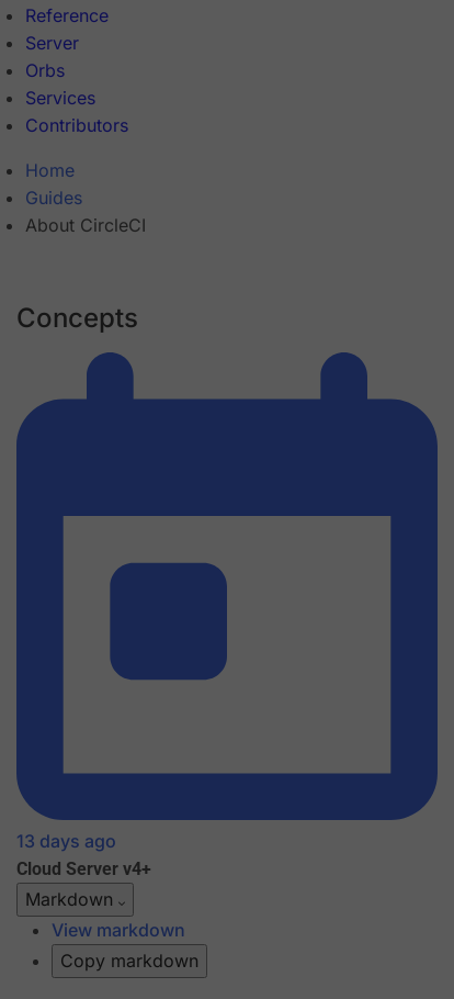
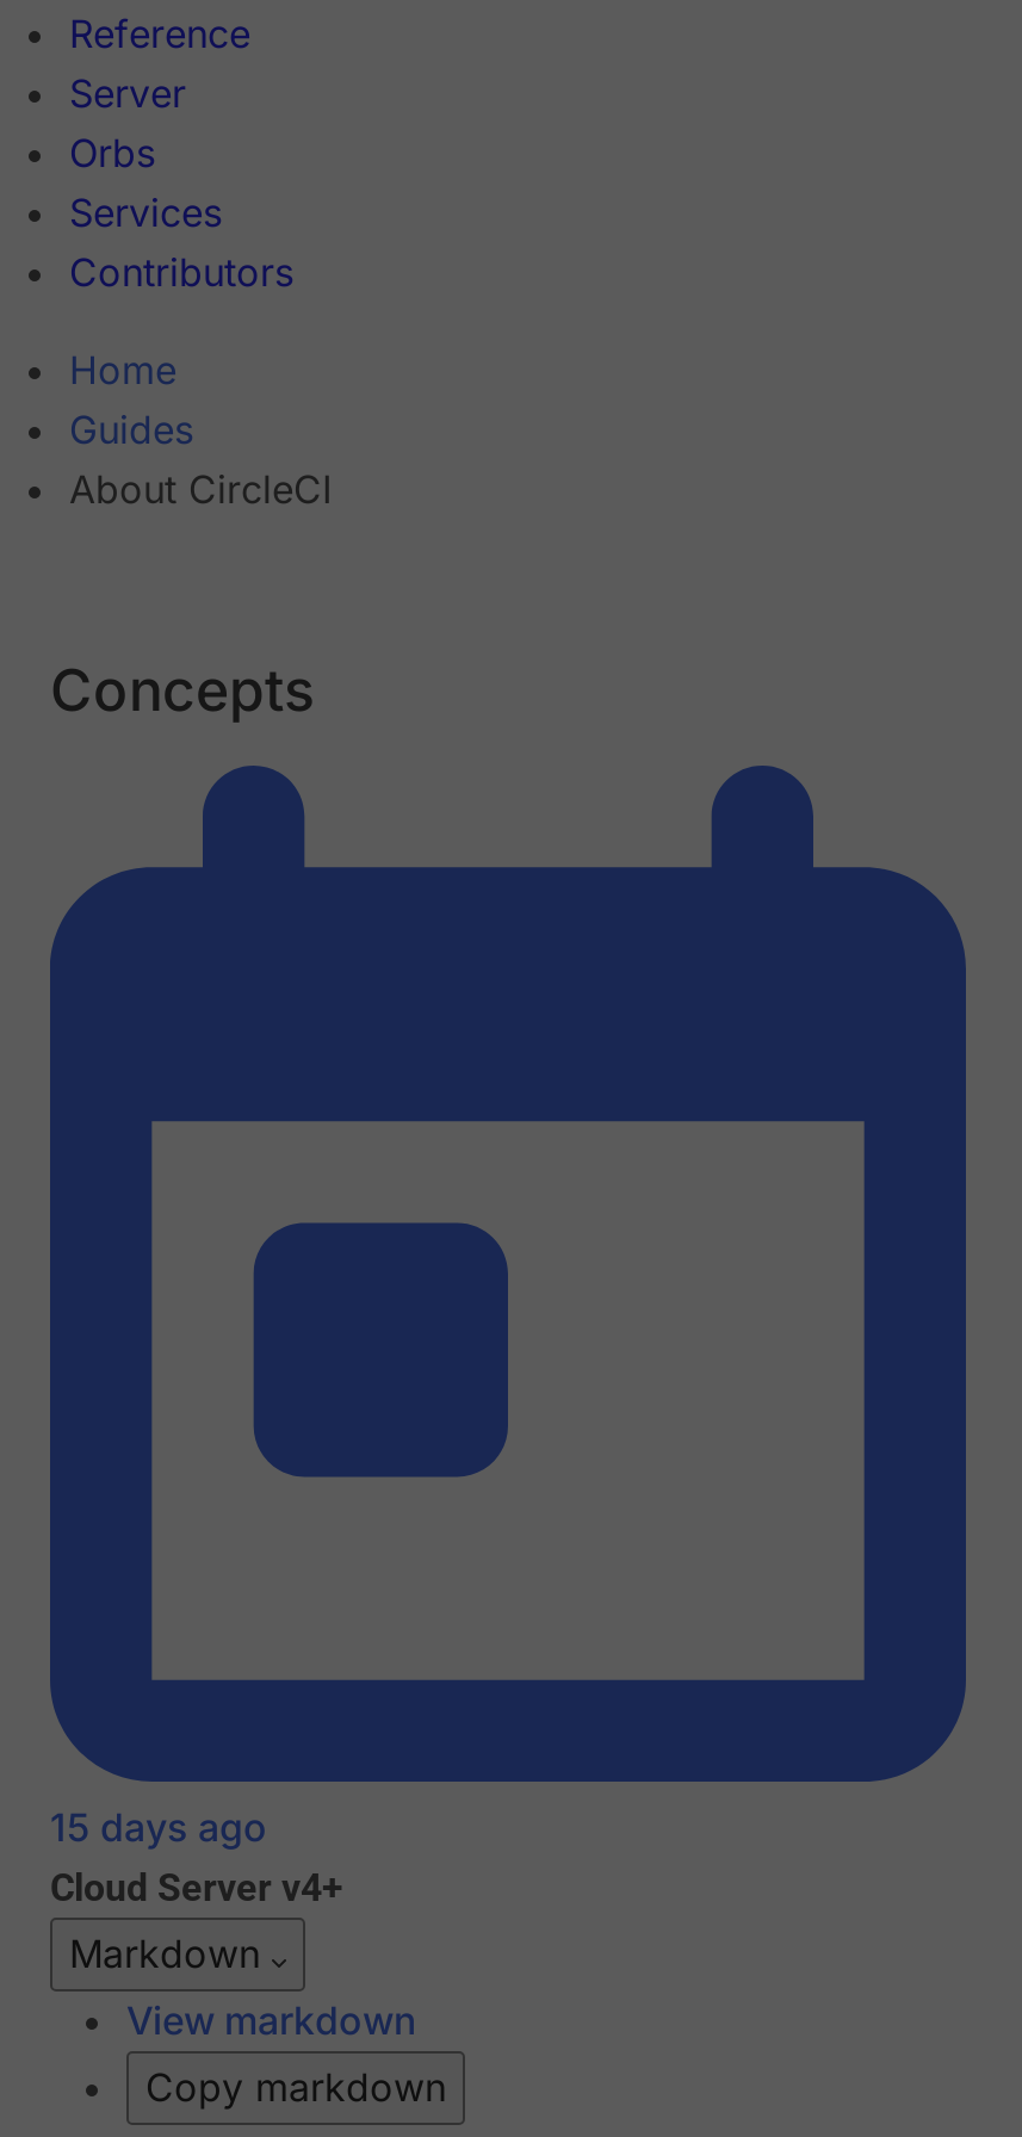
- 13 days ago
+ 15 days ago
